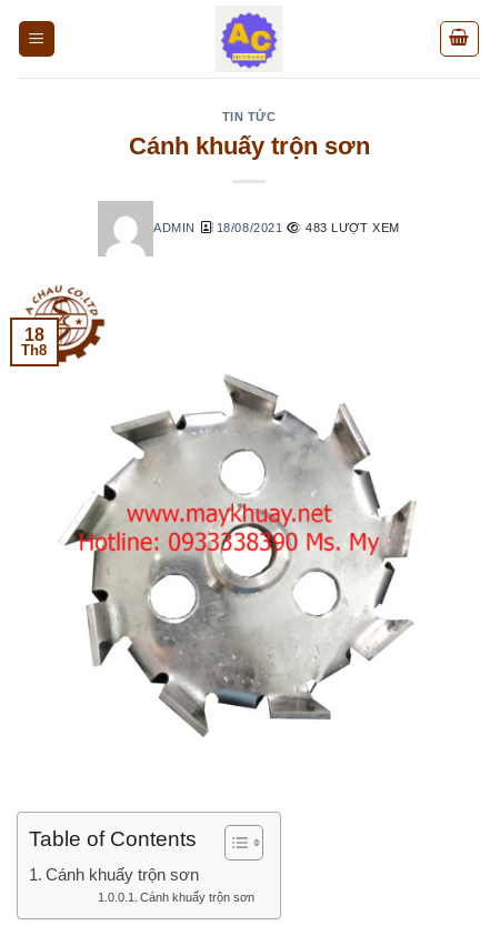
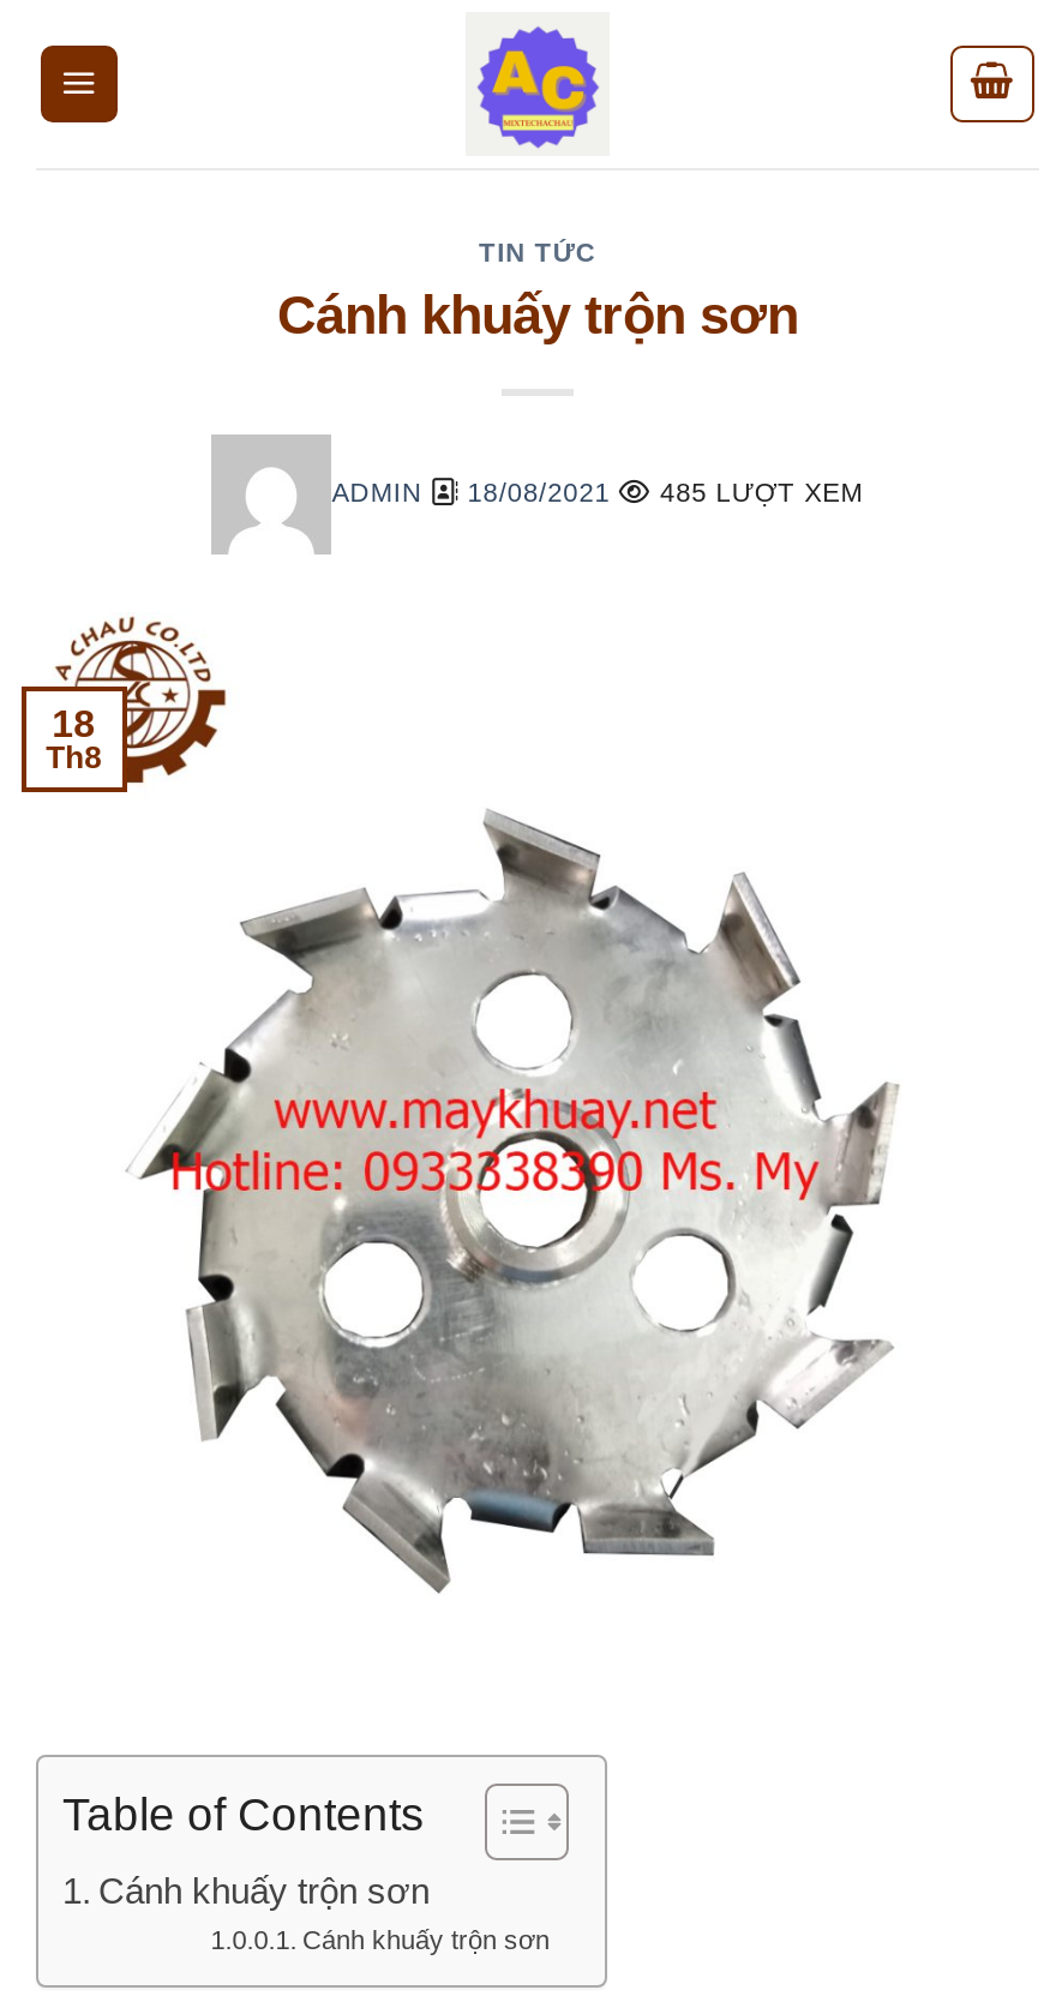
- ADMIN 18/08/2021 483 LƯỢT XEM
+ ADMIN 18/08/2021 485 LƯỢT XEM
